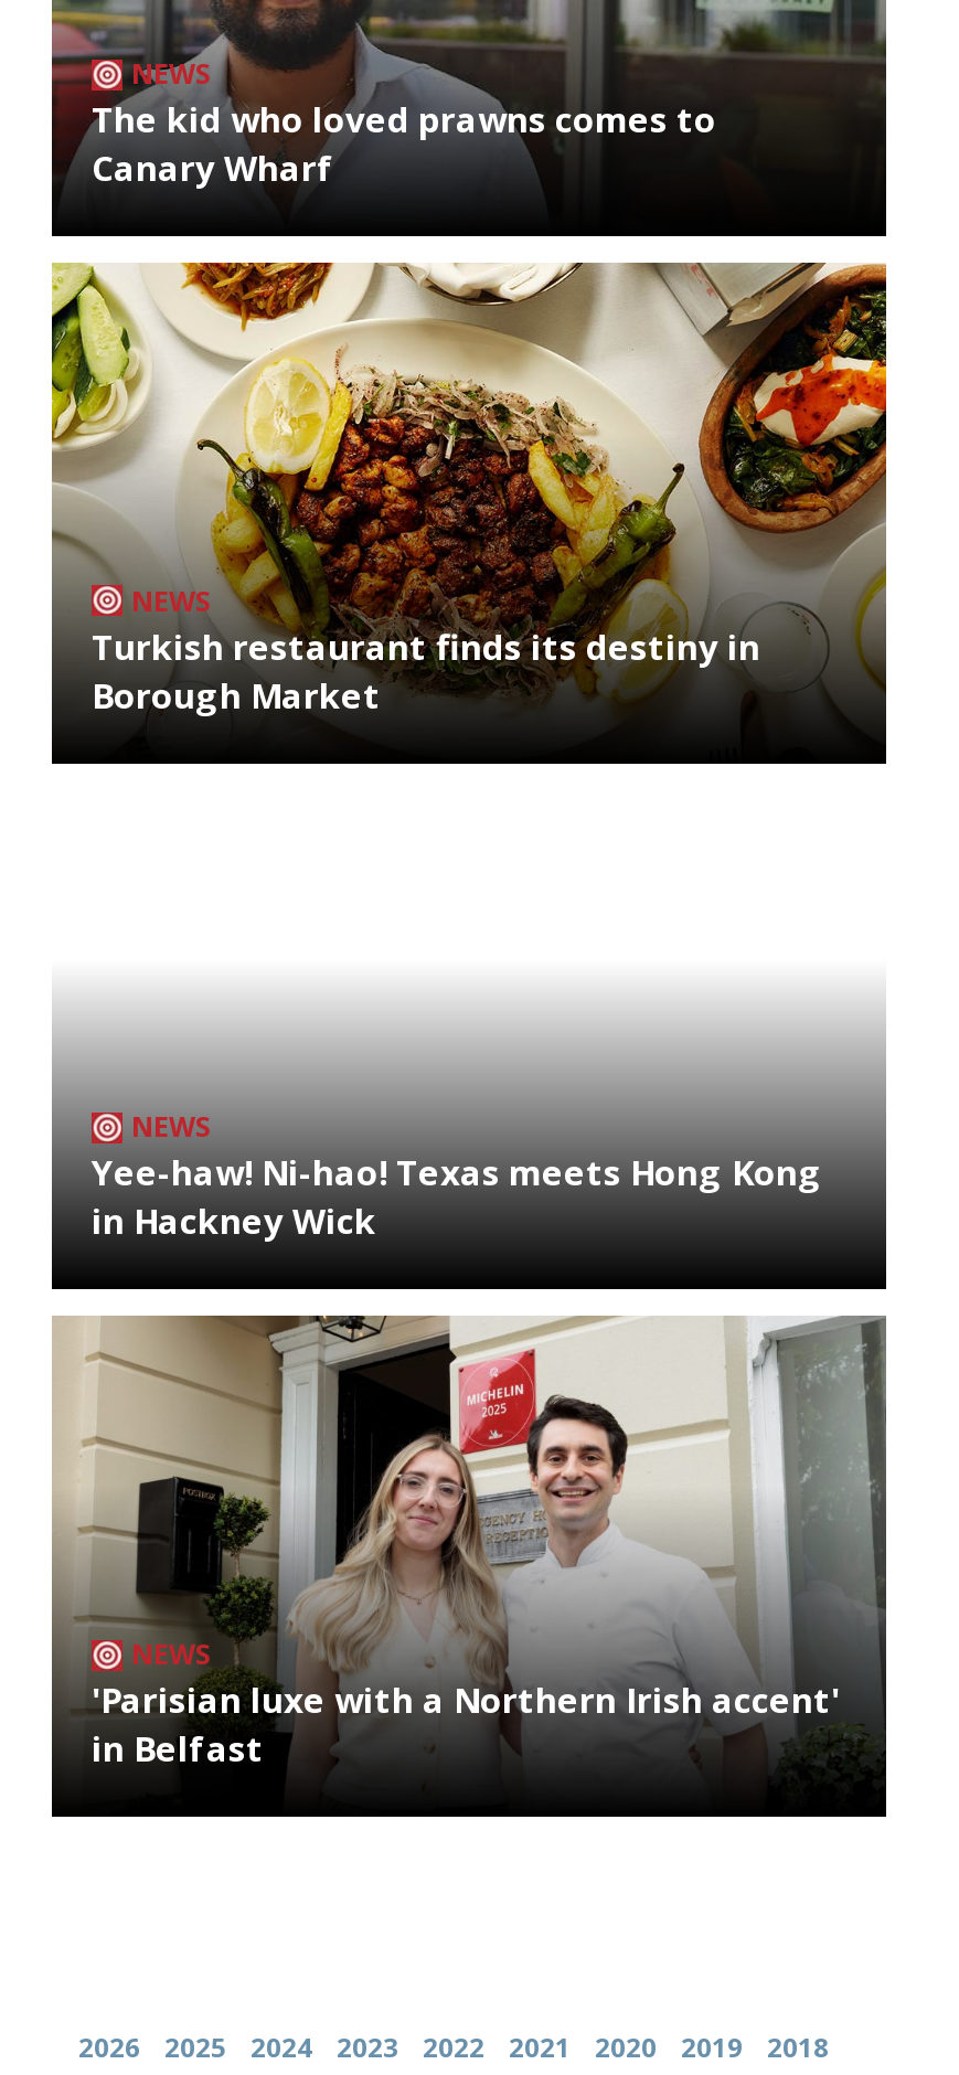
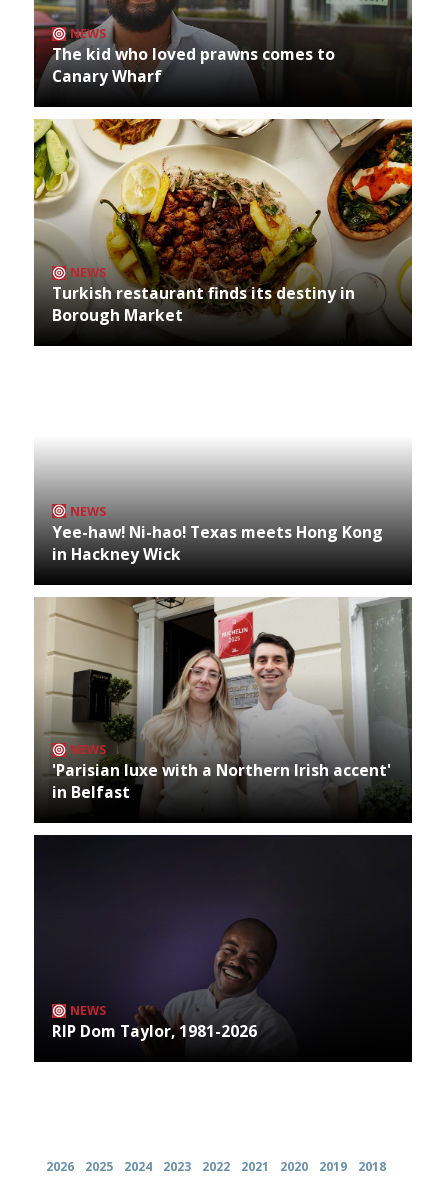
+ [image]
+ NEWS
+ RIP Dom Taylor, 1981-2026
